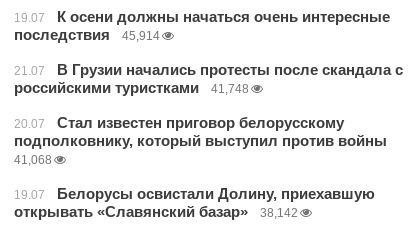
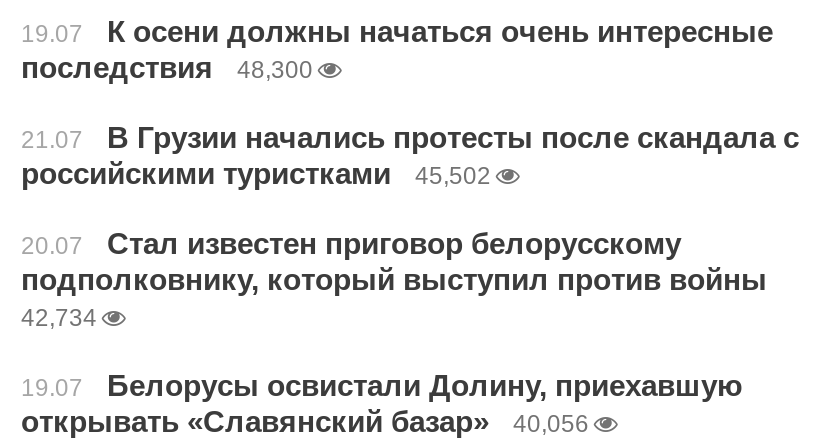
- последствия 45,914
+ последствия 48,300

- российскими туристками 41,748
+ российскими туристками 45,502

- 41,068
+ 42,734

- открывать «Славянский базар» 38,142
+ открывать «Славянский базар» 40,056
